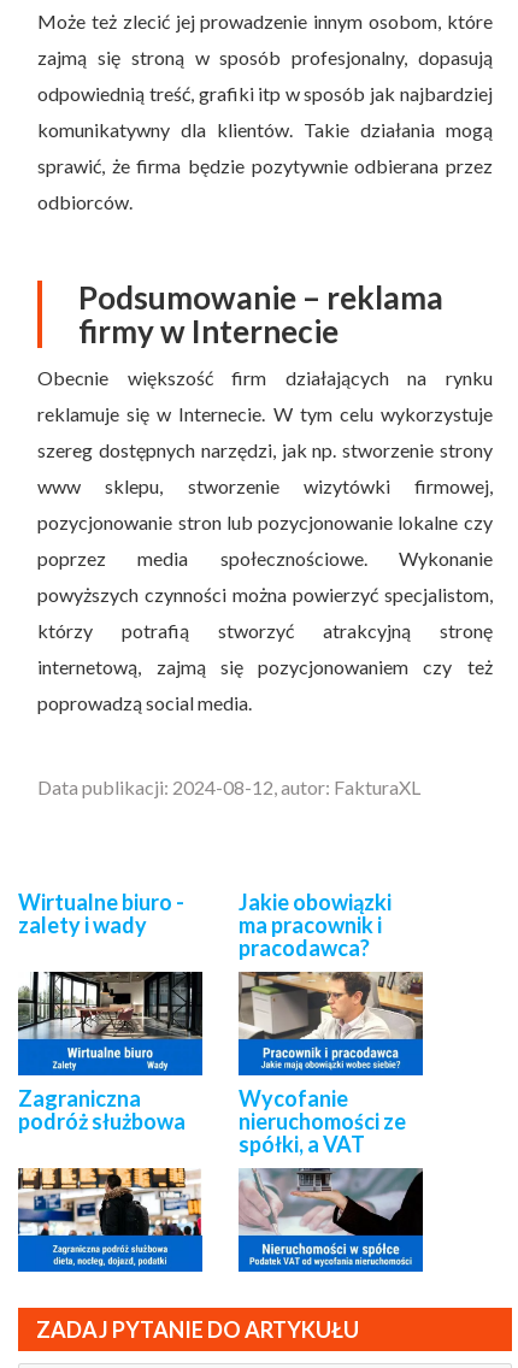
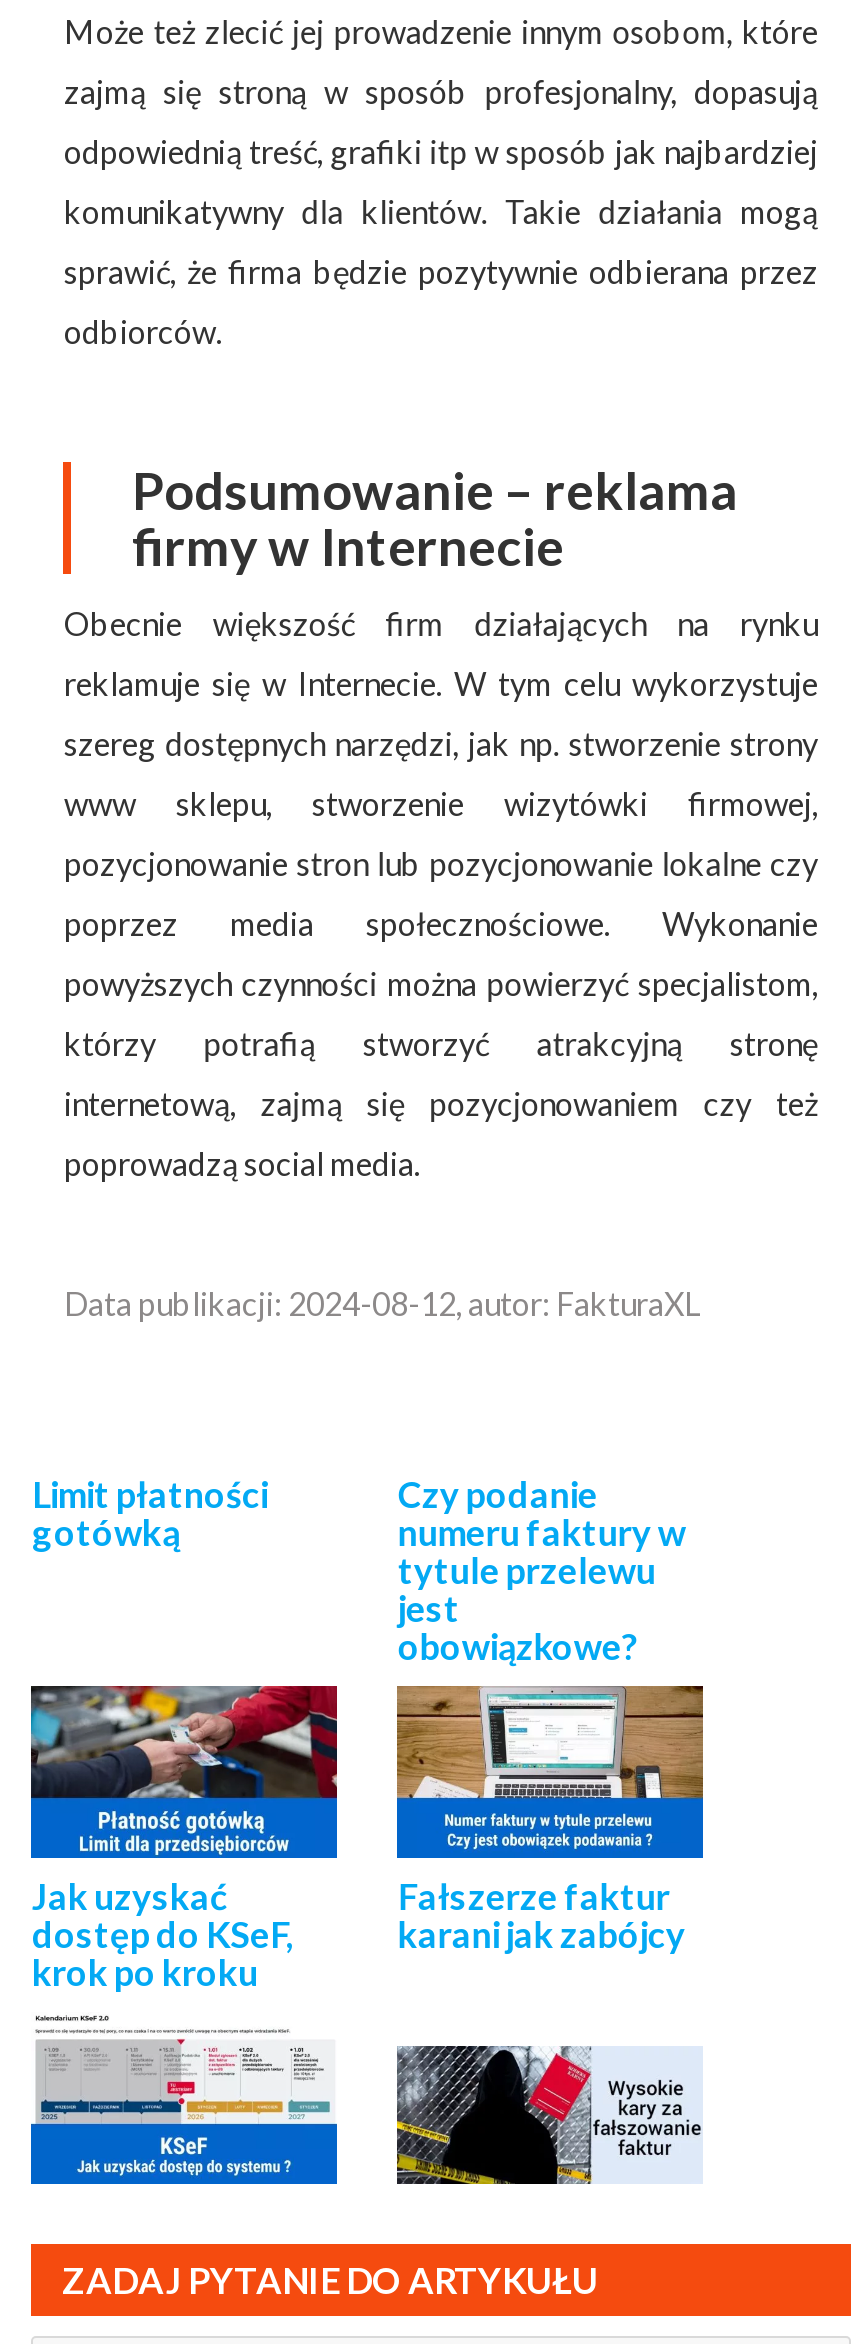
- Wirtualne biuro -
- zalety i wady
+ Limit płatności
+ gotówką

- Jakie obowiązki
- ma pracownik i
- pracodawca?
+ Czy podanie
+ numeru faktury w
+ tytule przelewu
+ jest
+ obowiązkowe?

- [image]
- Zagraniczna
- podróż służbowa
+ [image]
+ Jak uzyskać
+ dostęp do KSeF,
+ krok po kroku

- [image]
- Wycofanie
- nieruchomości ze
- spółki, a VAT
+ [image]
+ Fałszerze faktur
+ karani jak zabójcy

- [image]
+ [image]

- [image]
+ [image]
